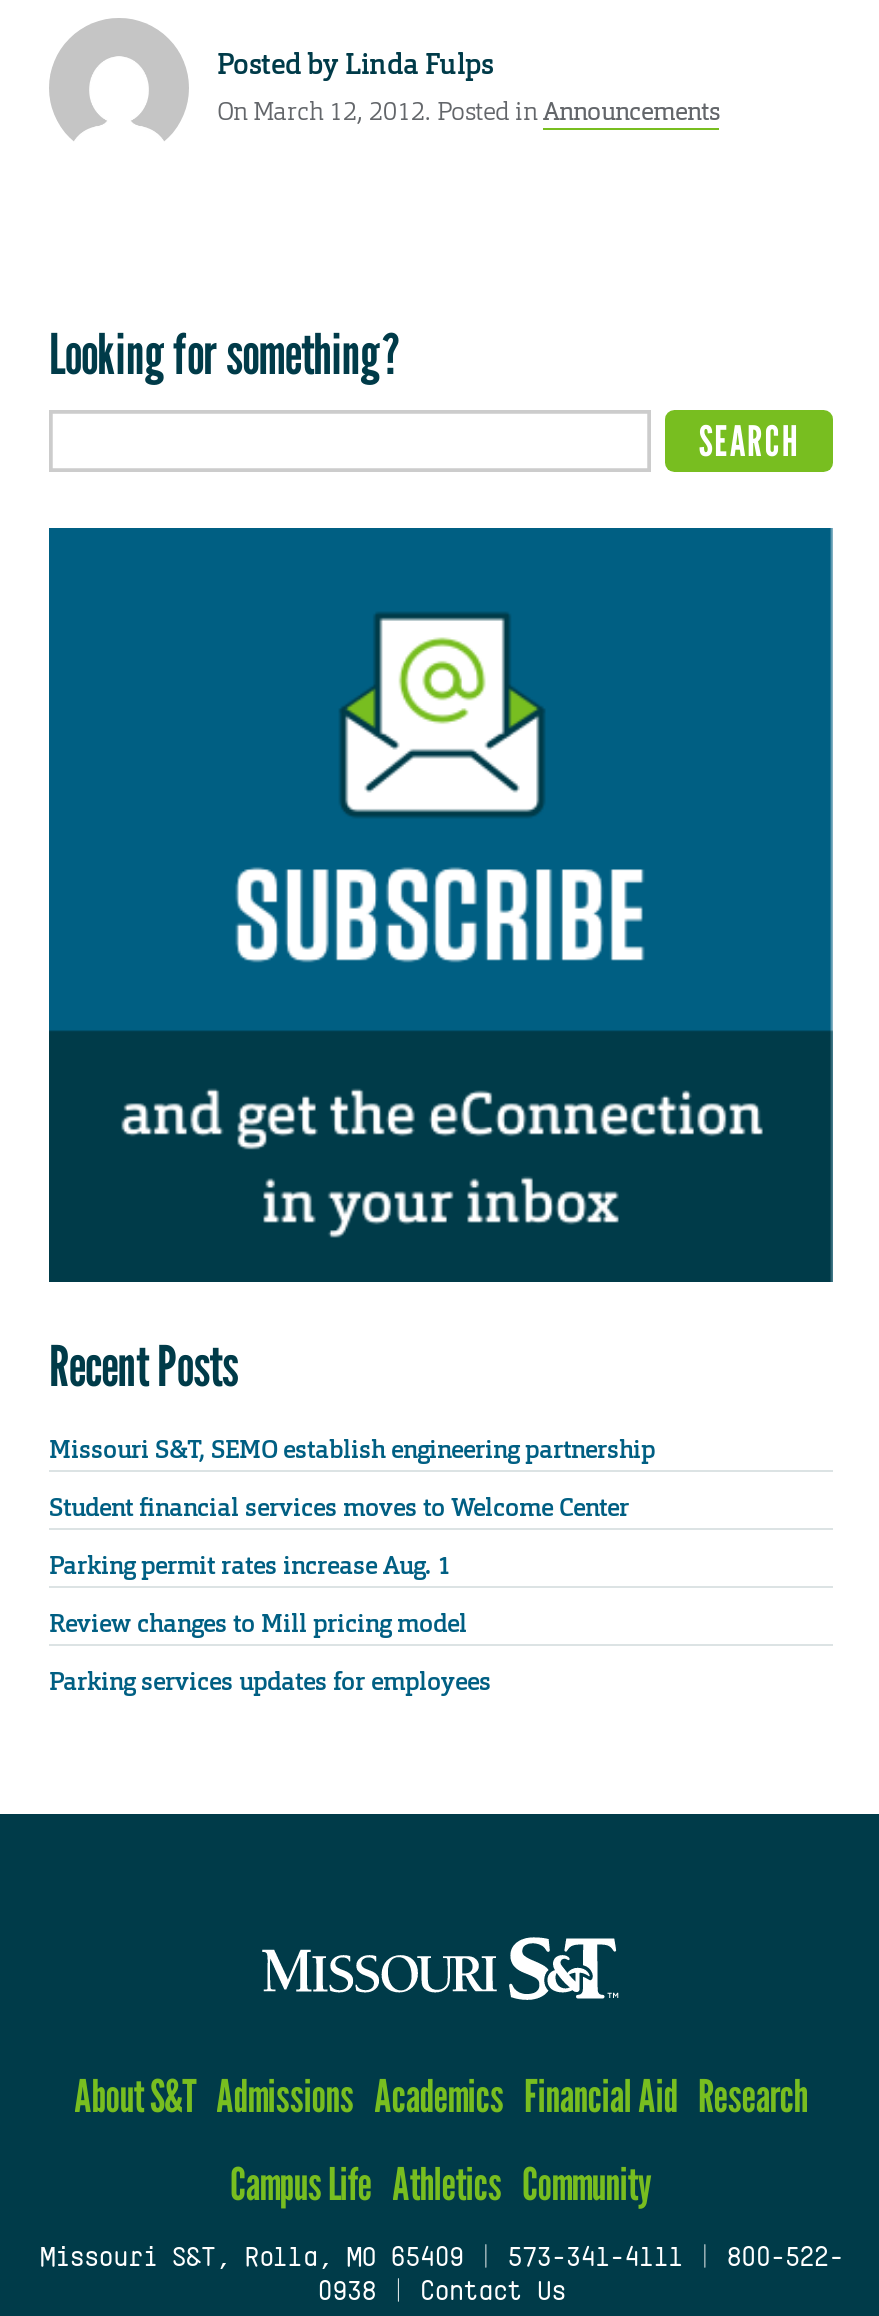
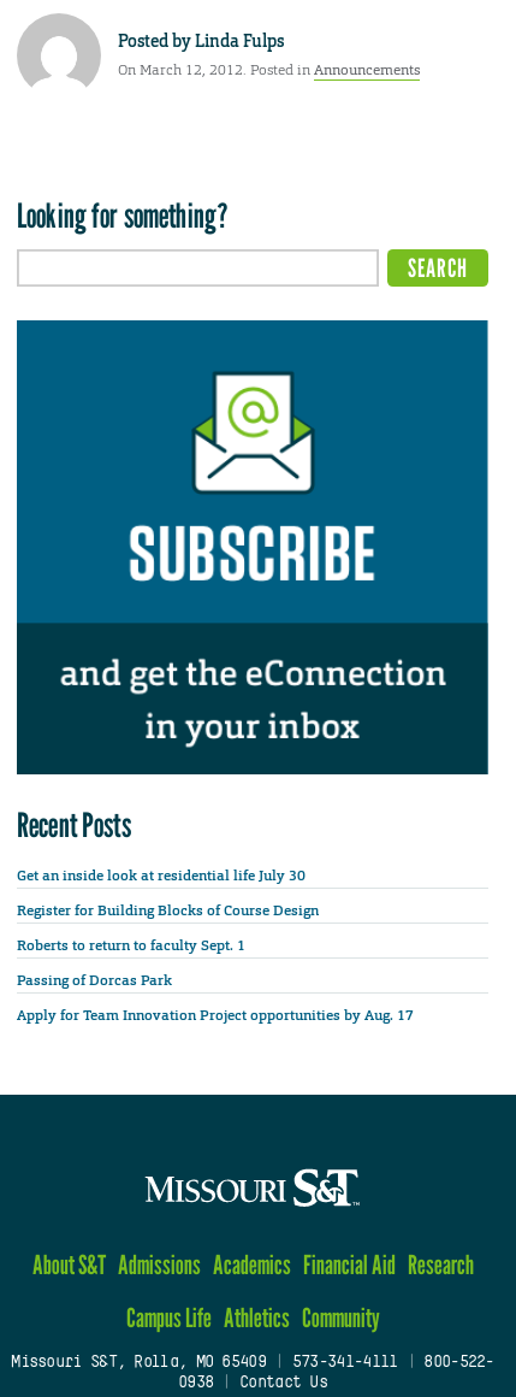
- Missouri S&T, SEMO establish engineering partnership
+ Get an inside look at residential life July 30

- Student financial services moves to Welcome Center
+ Register for Building Blocks of Course Design

- Parking permit rates increase Aug. 1
+ Roberts to return to faculty Sept. 1

- Review changes to Mill pricing model
+ Passing of Dorcas Park

- Parking services updates for employees
+ Apply for Team Innovation Project opportunities by Aug. 17
